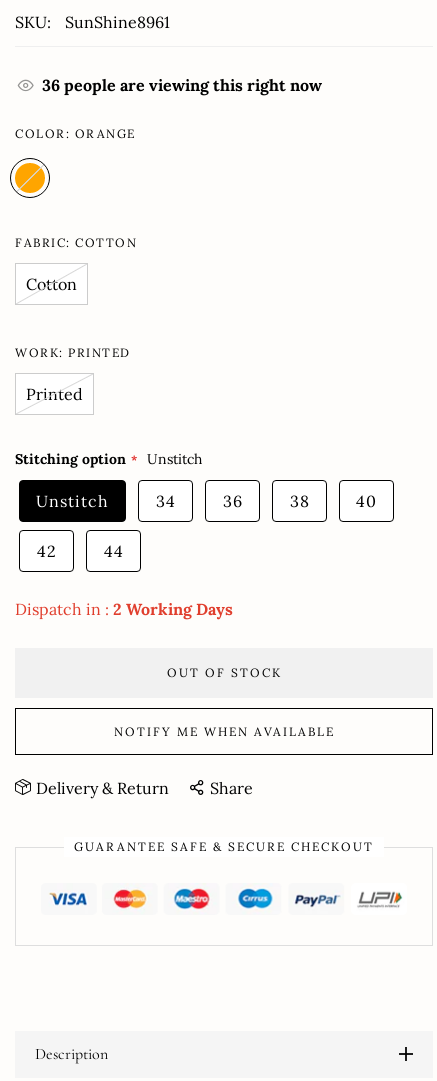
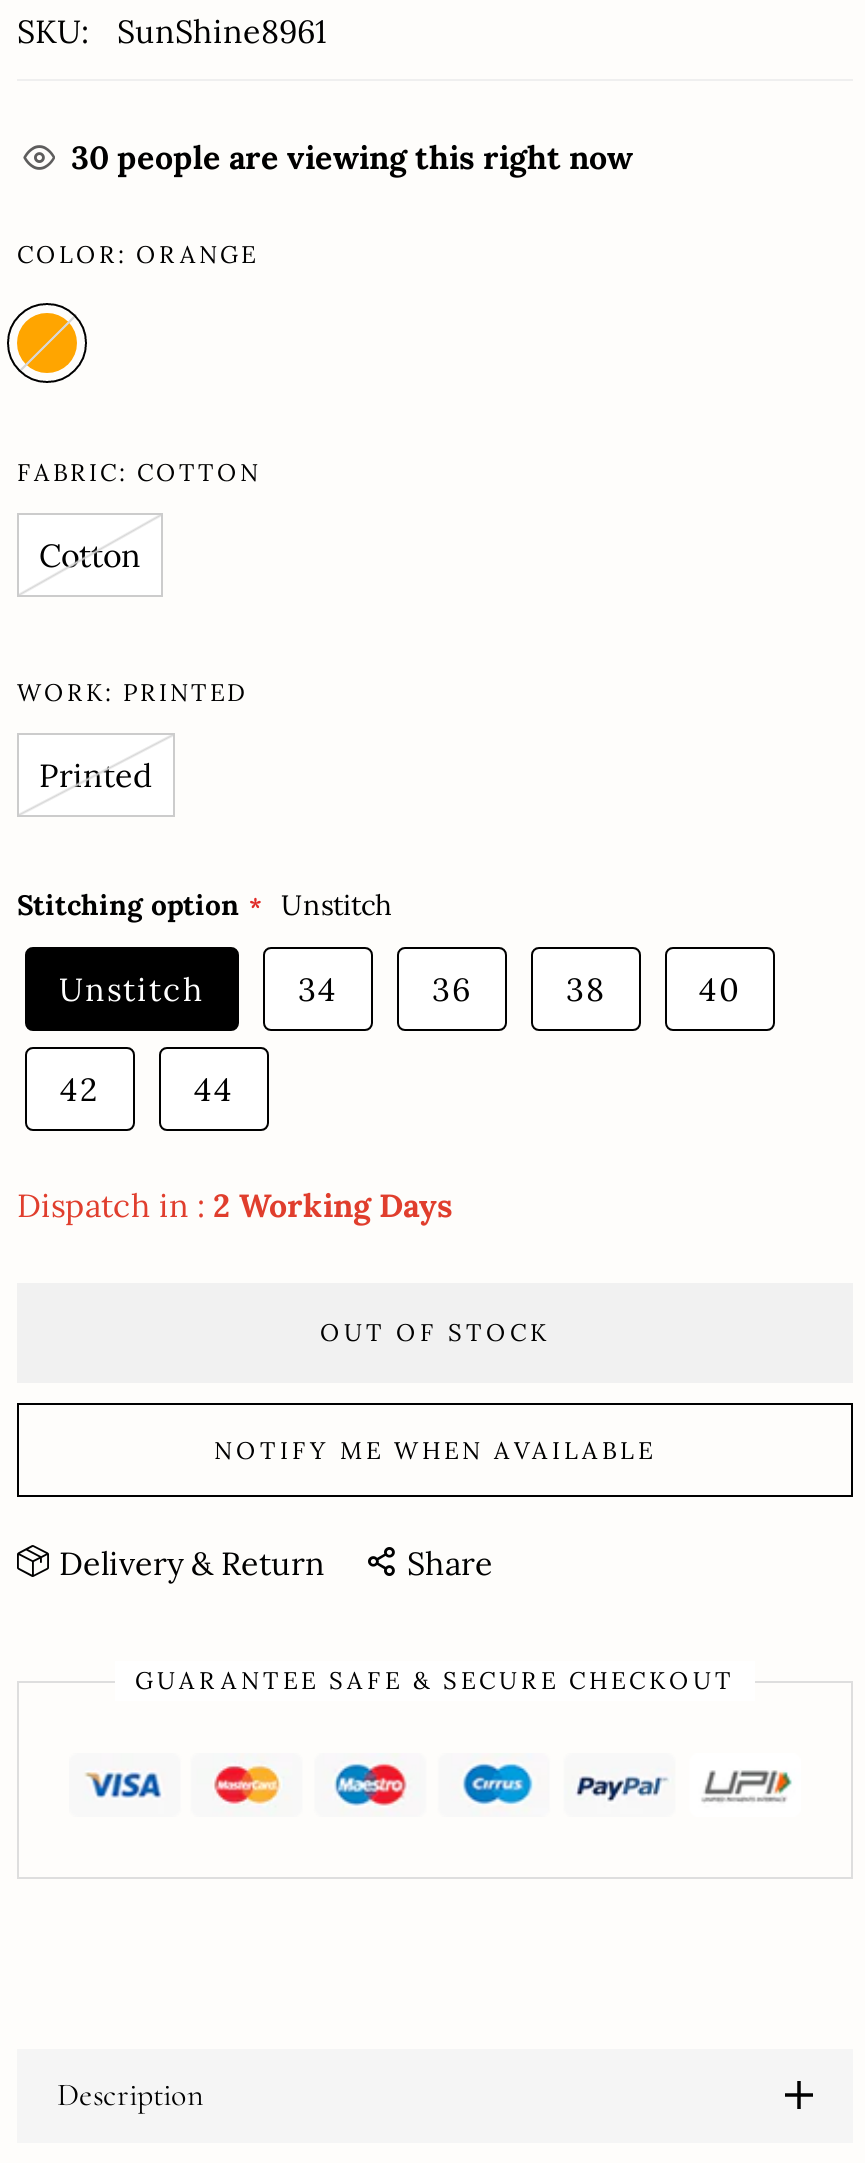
- 36 people are viewing this right now
+ 30 people are viewing this right now
